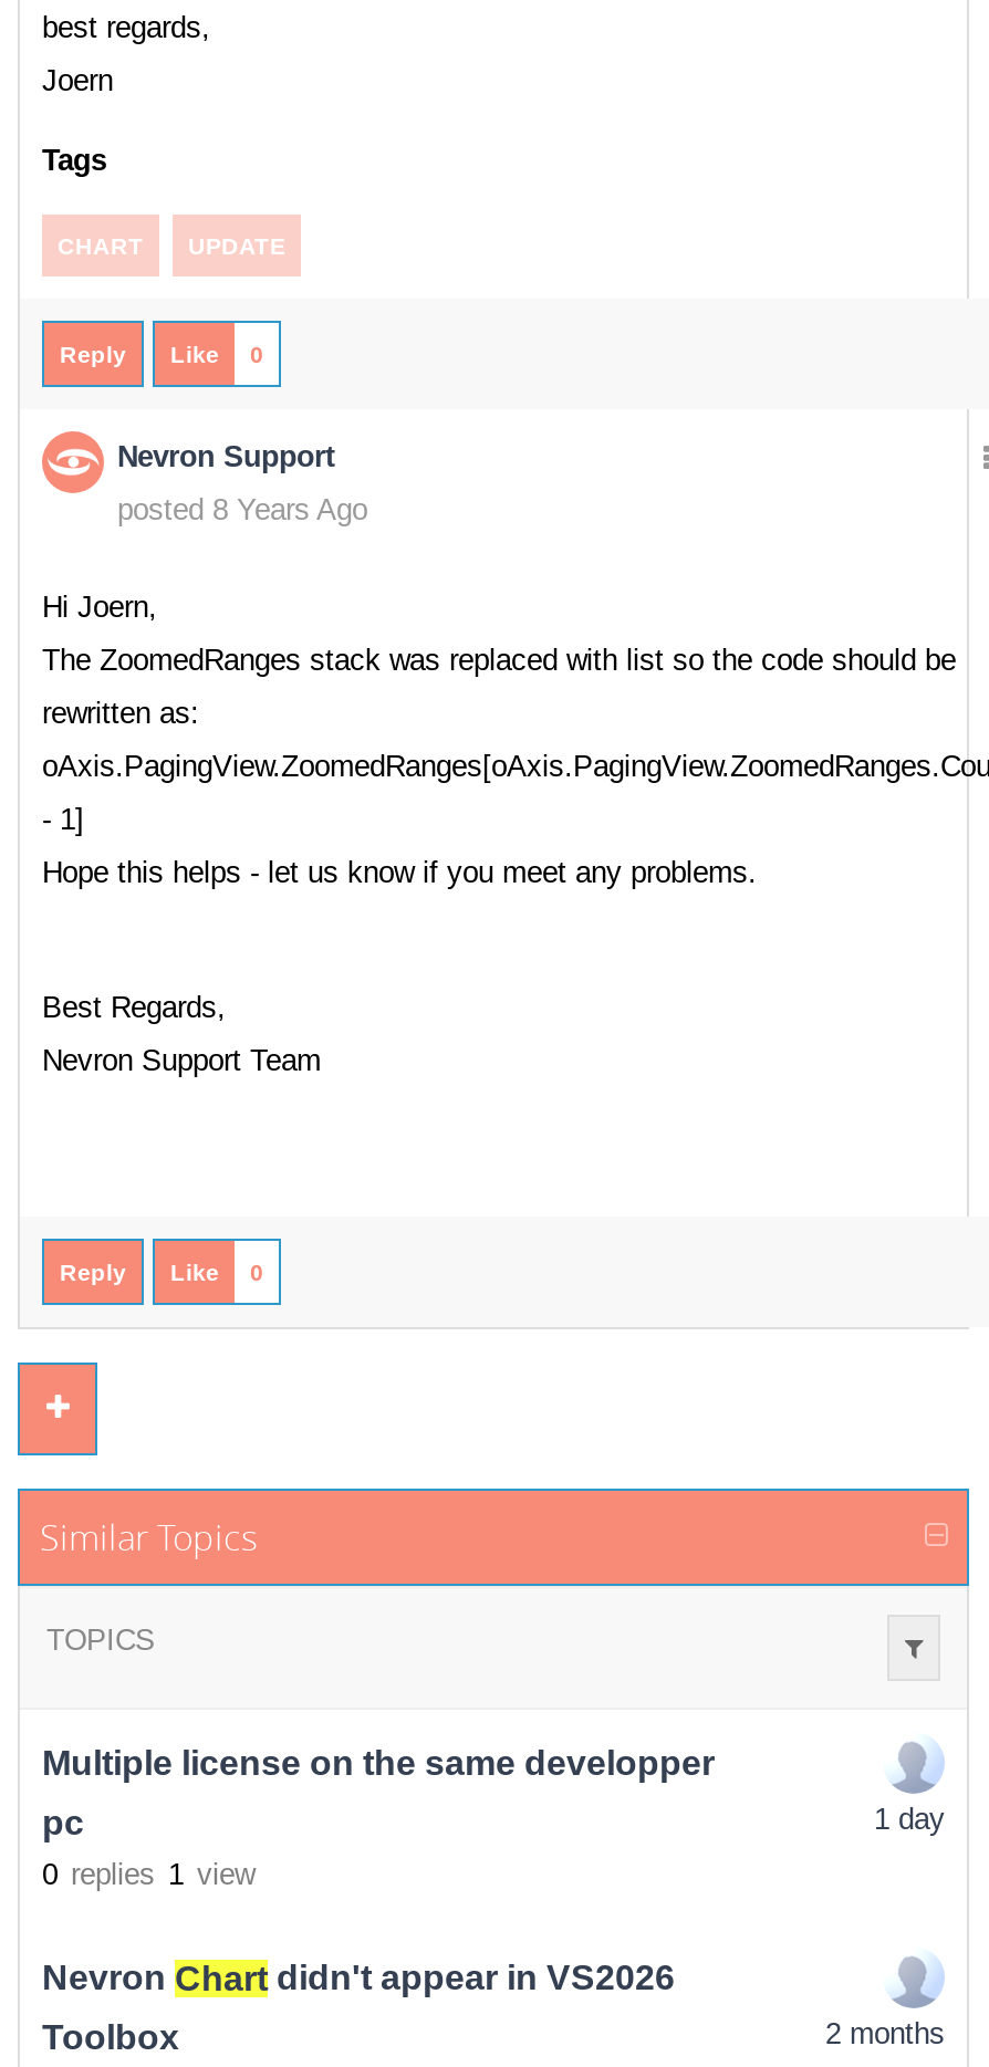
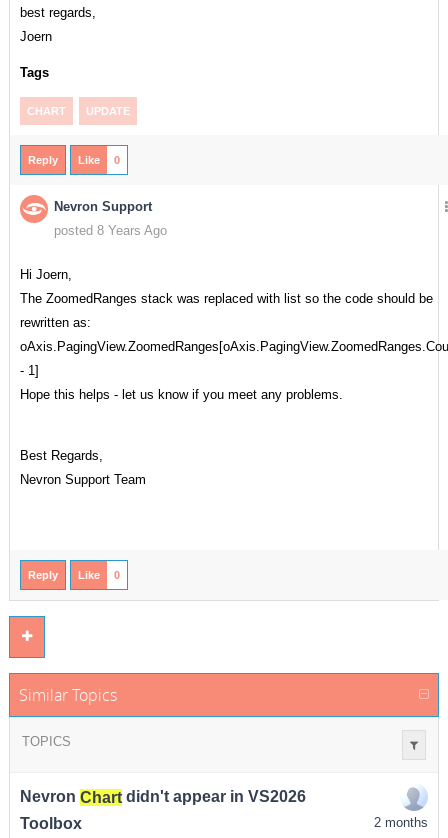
- Multiple license on the same developper
- pc
- 0 replies 1 view

- 1 day
